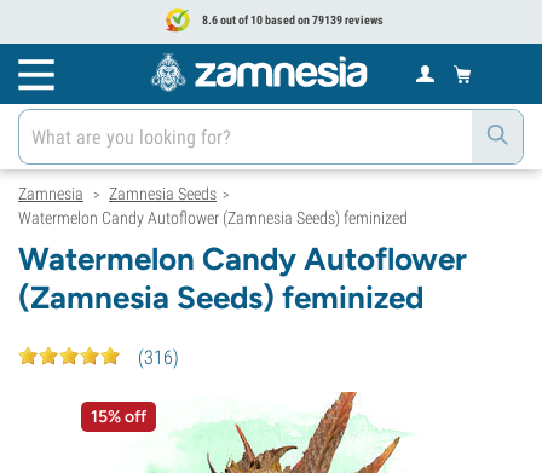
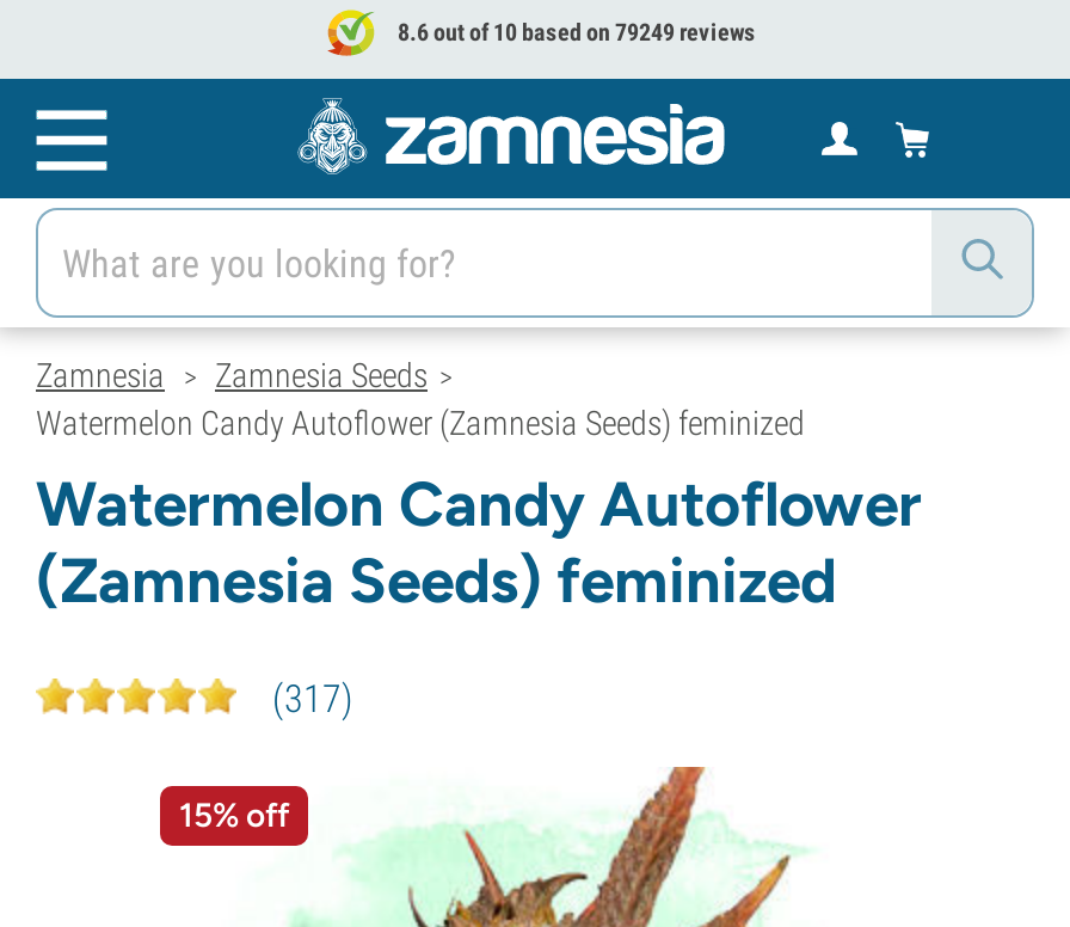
- 8.6 out of 10 based on 79139 reviews
+ 8.6 out of 10 based on 79249 reviews

- (316)
+ (317)
